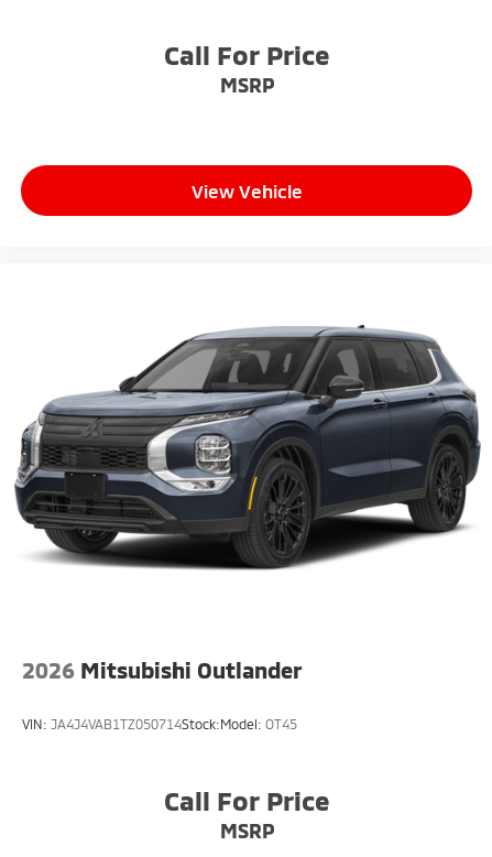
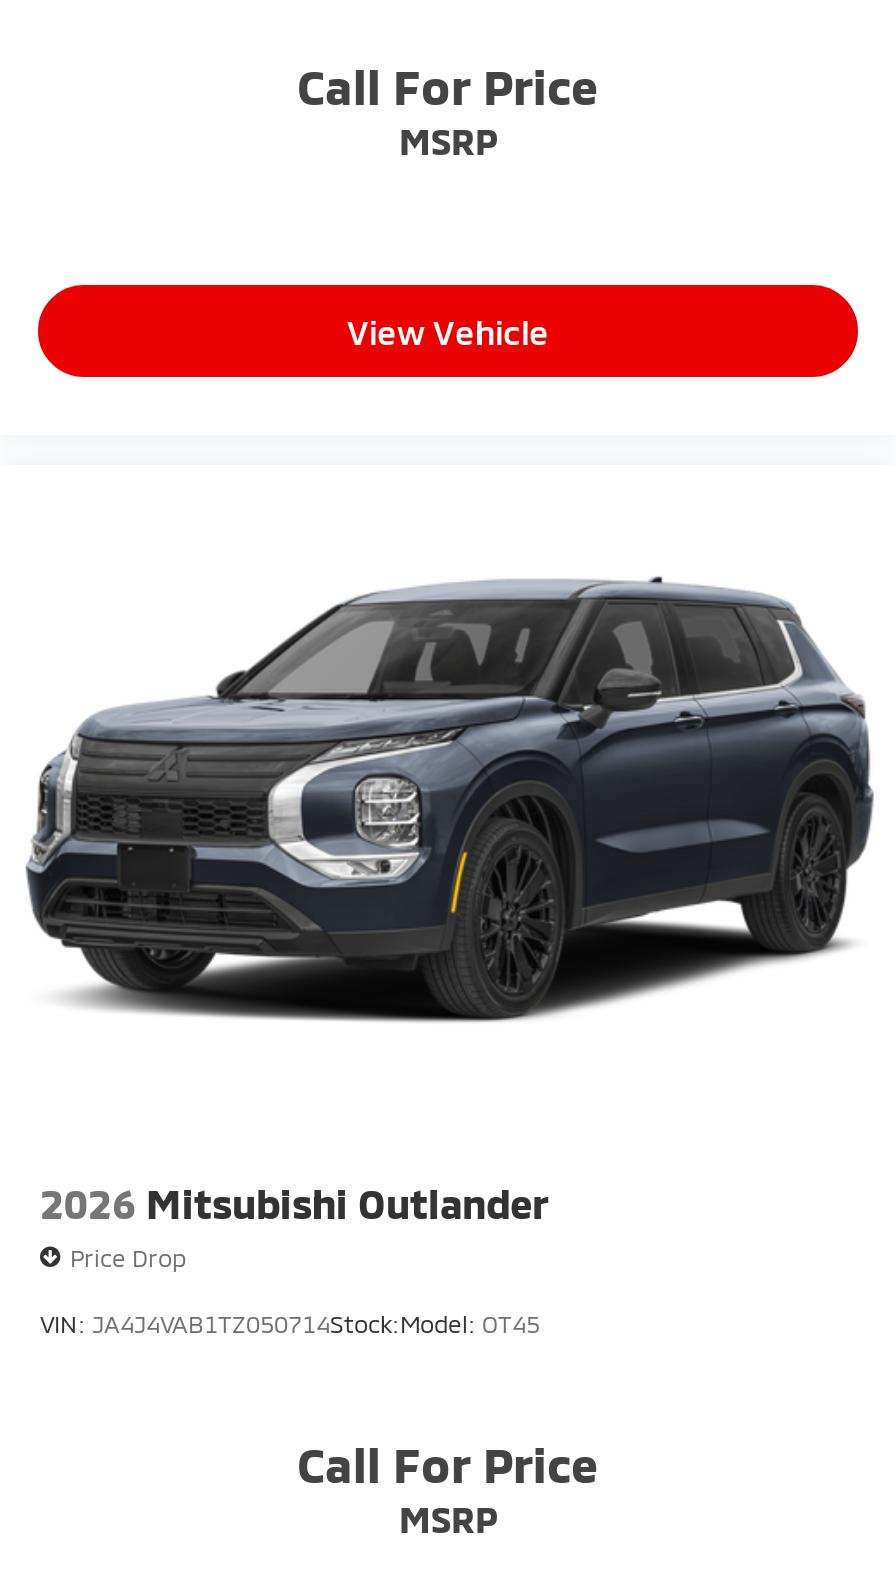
+ Price Drop
